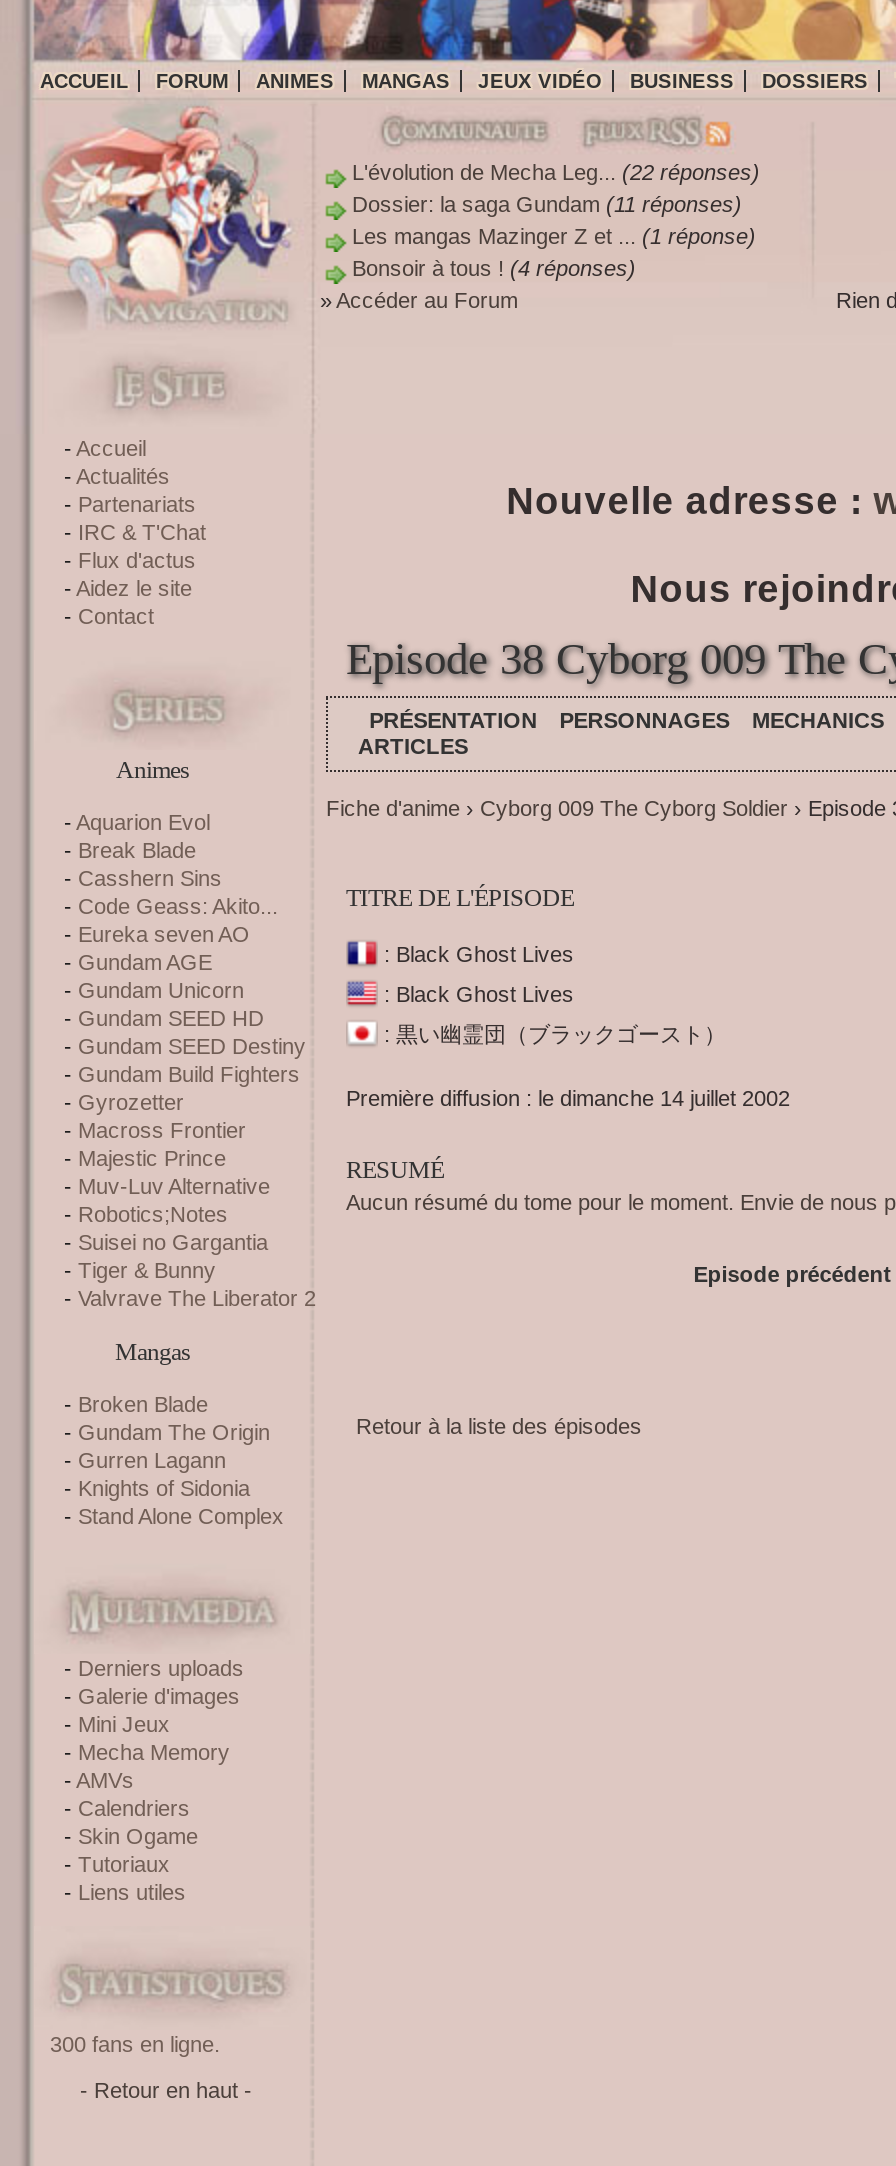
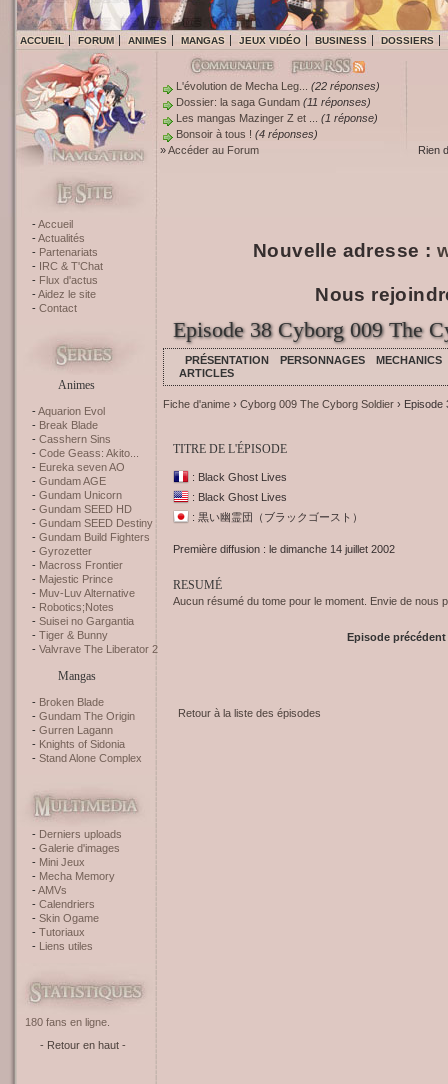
- 300 fans en ligne.
+ 180 fans en ligne.
